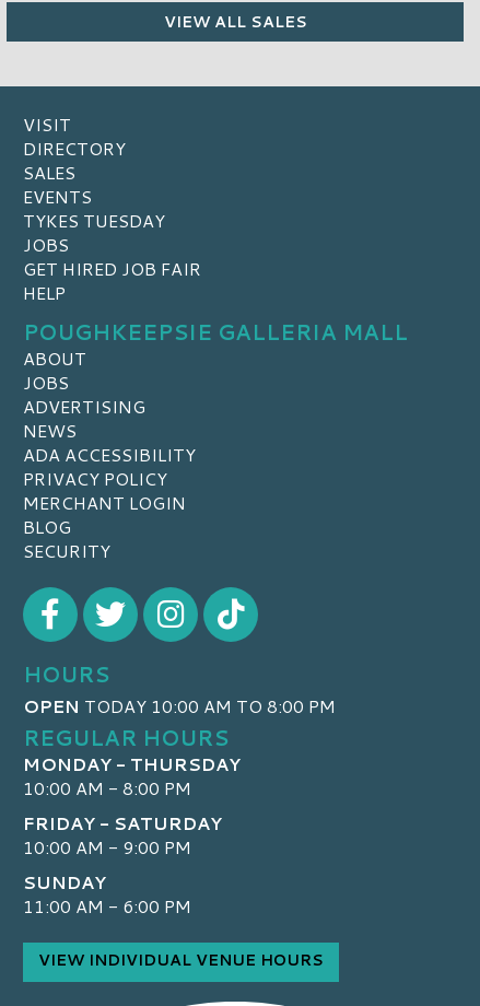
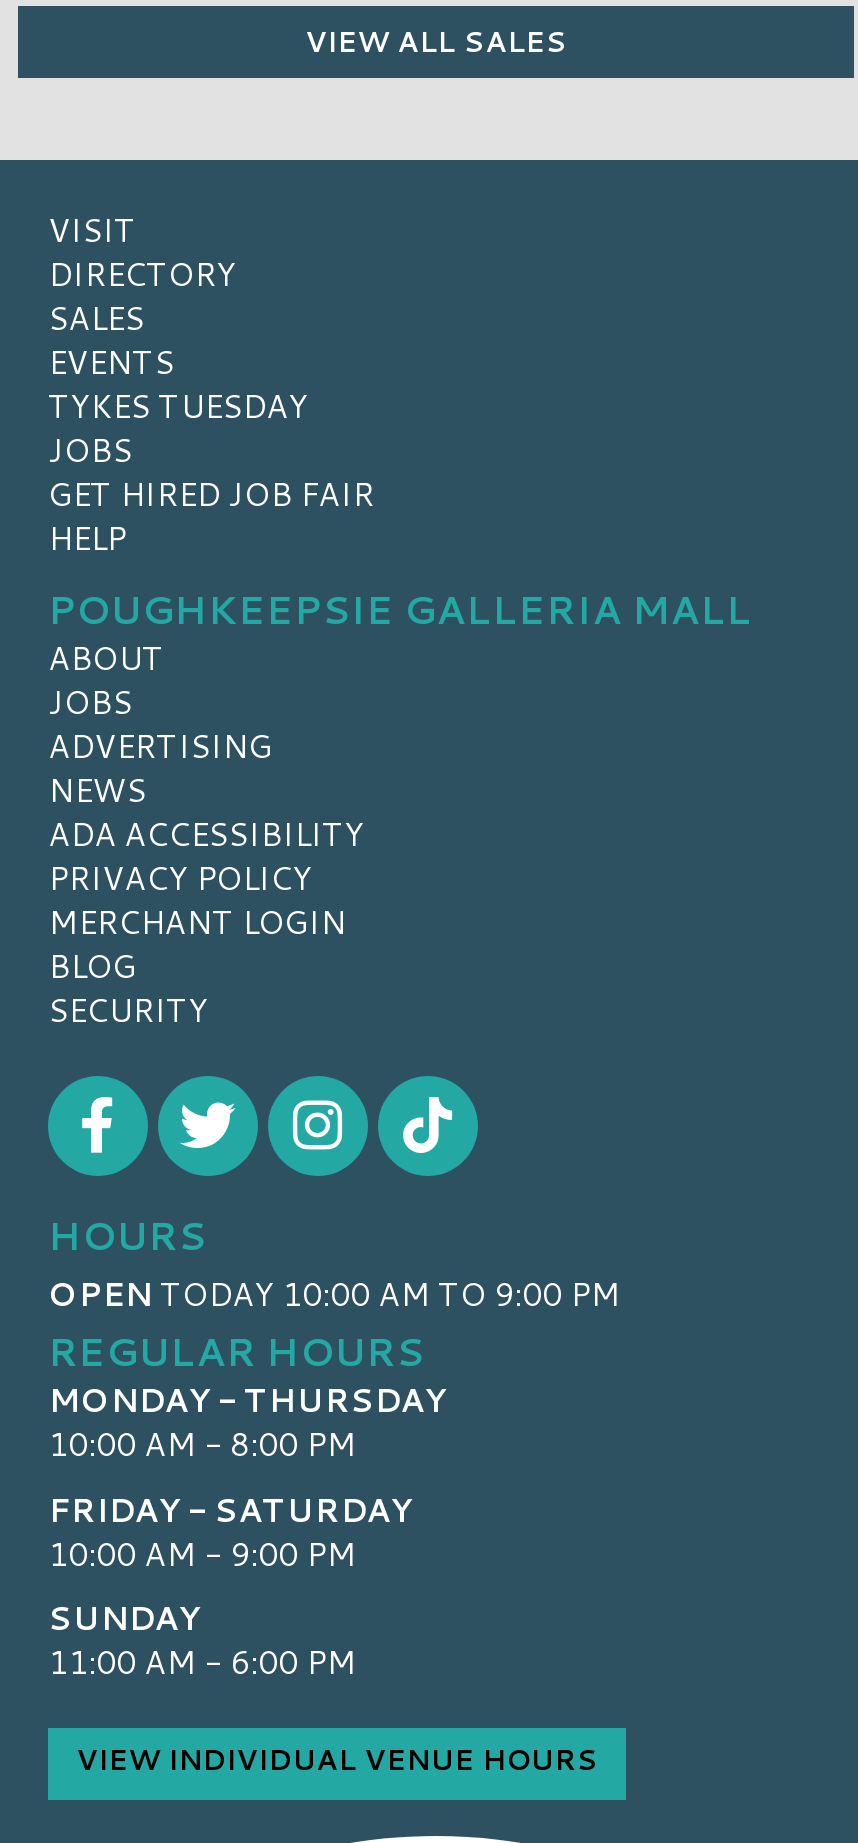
- OPEN TODAY 10:00 AM TO 8:00 PM
+ OPEN TODAY 10:00 AM TO 9:00 PM
